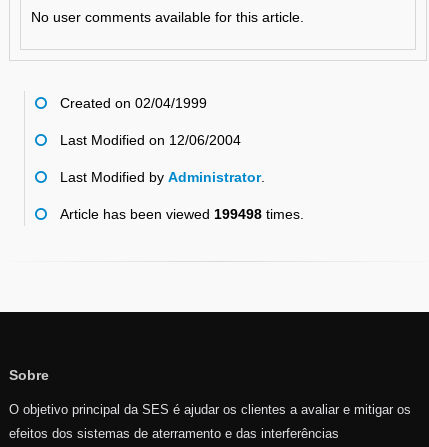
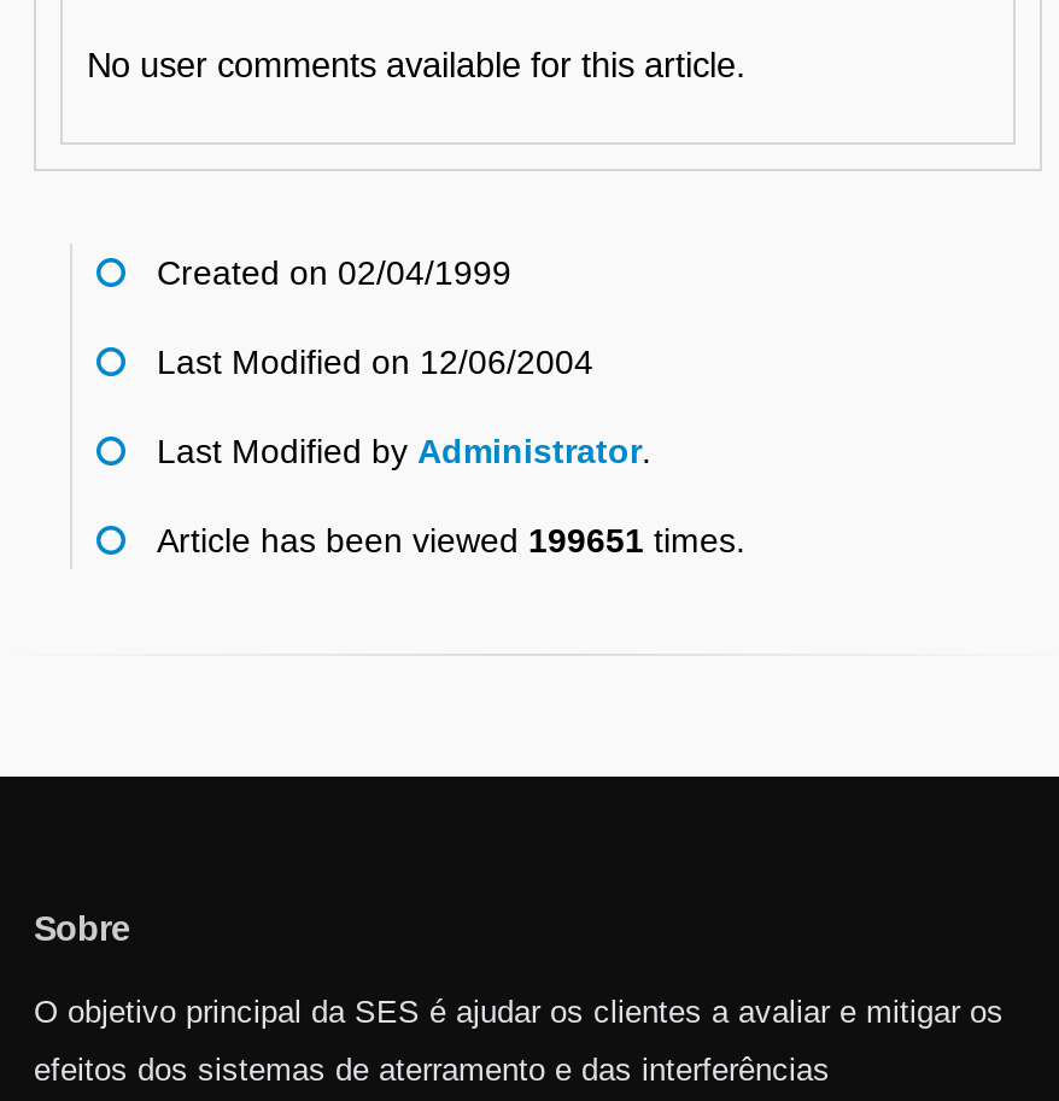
- Article has been viewed 199498 times.
+ Article has been viewed 199651 times.
